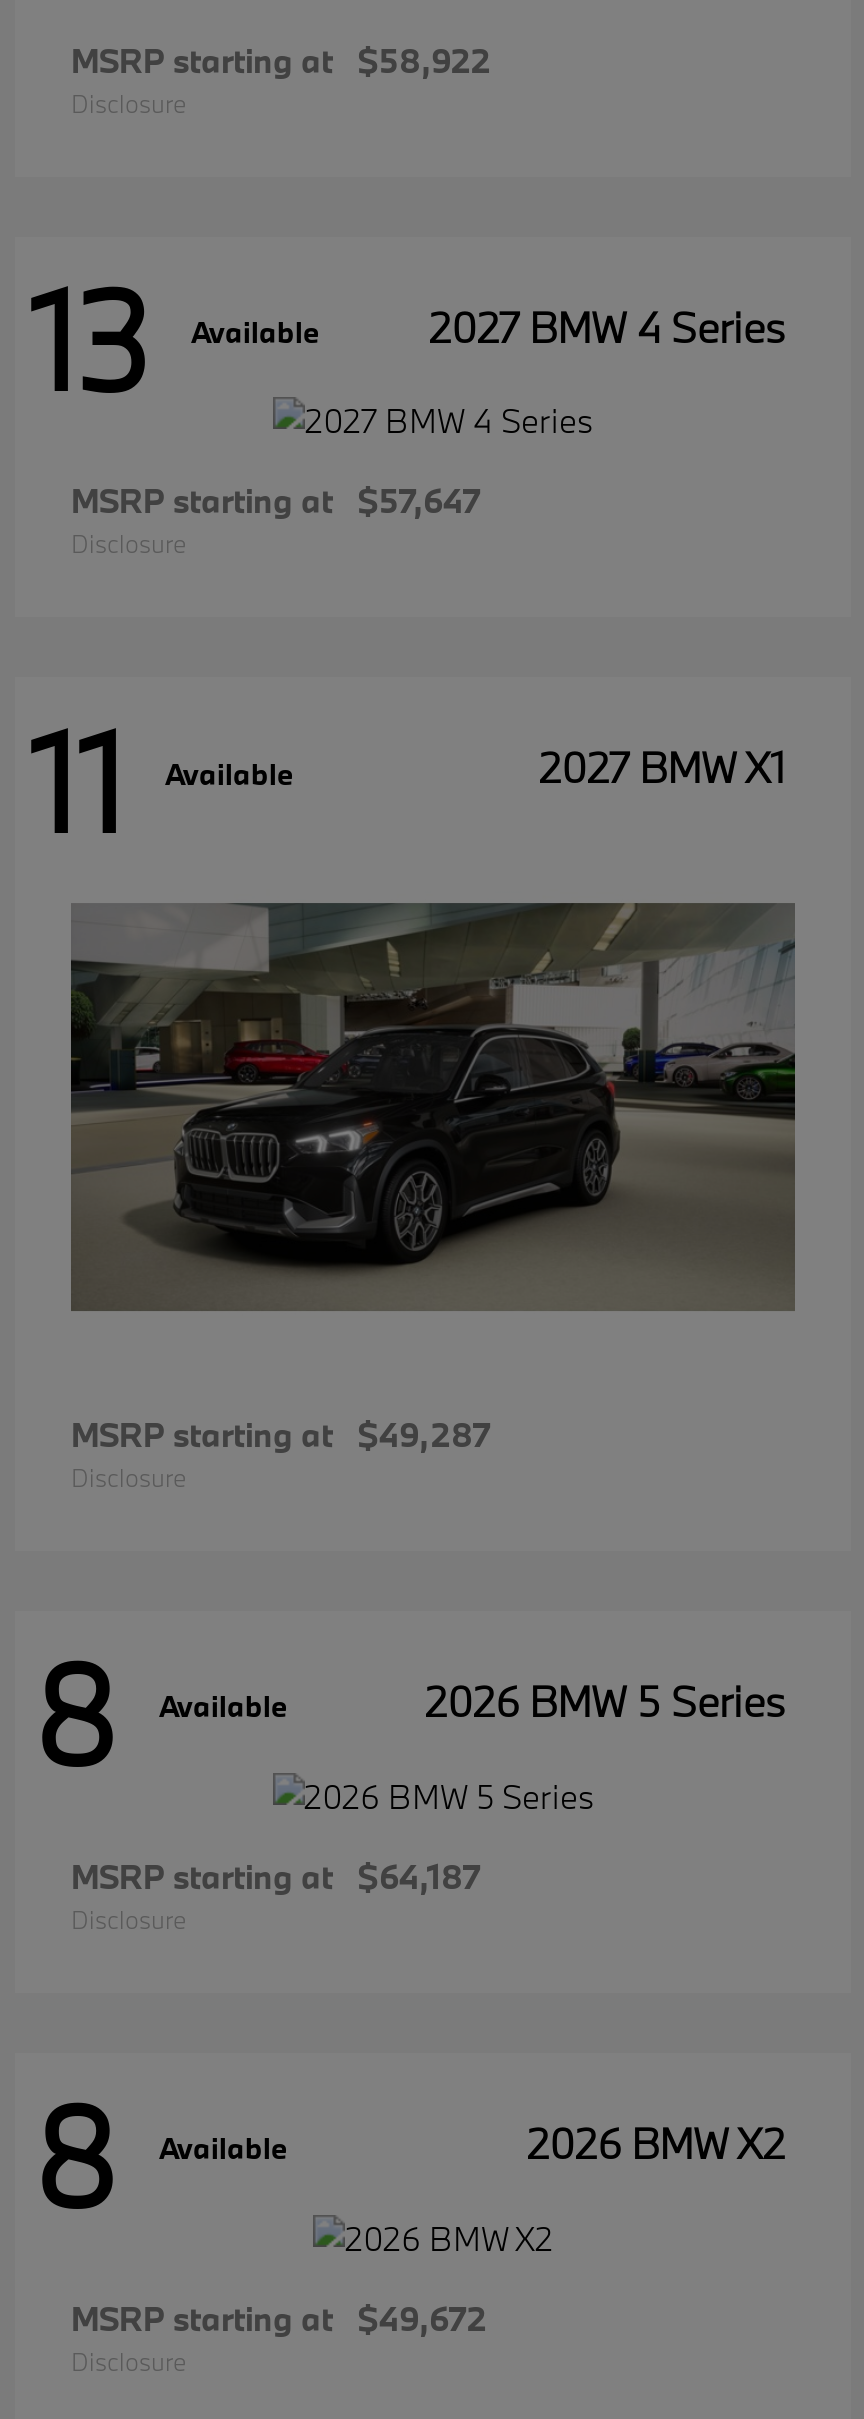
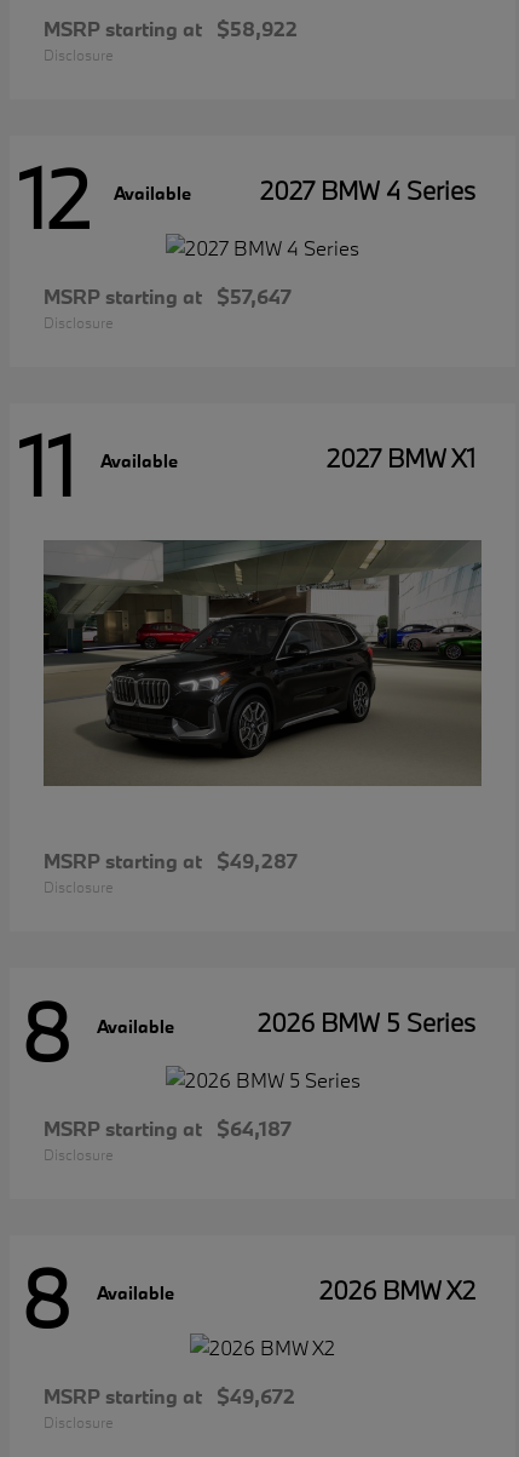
- 13 Available
+ 12 Available
